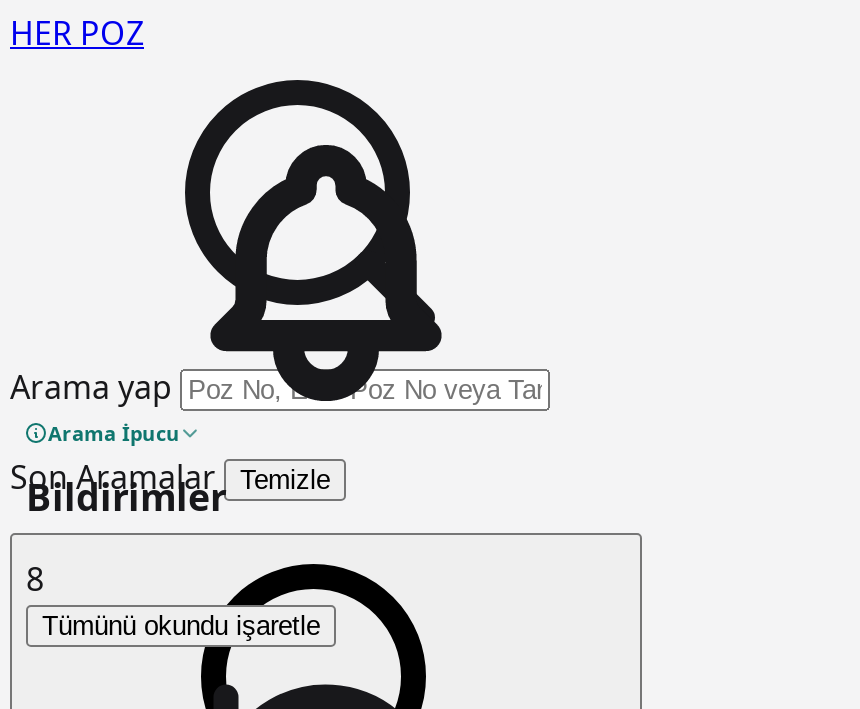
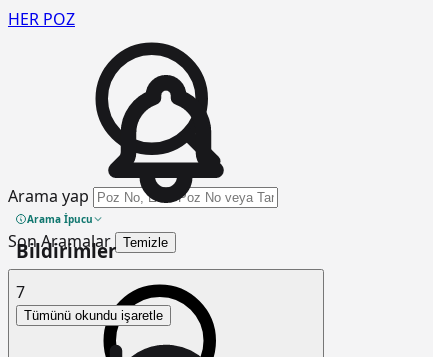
- 8
+ 7
